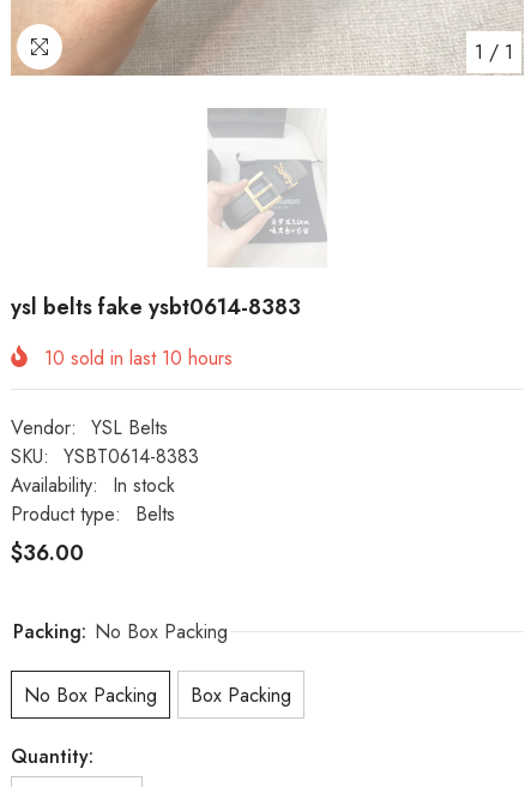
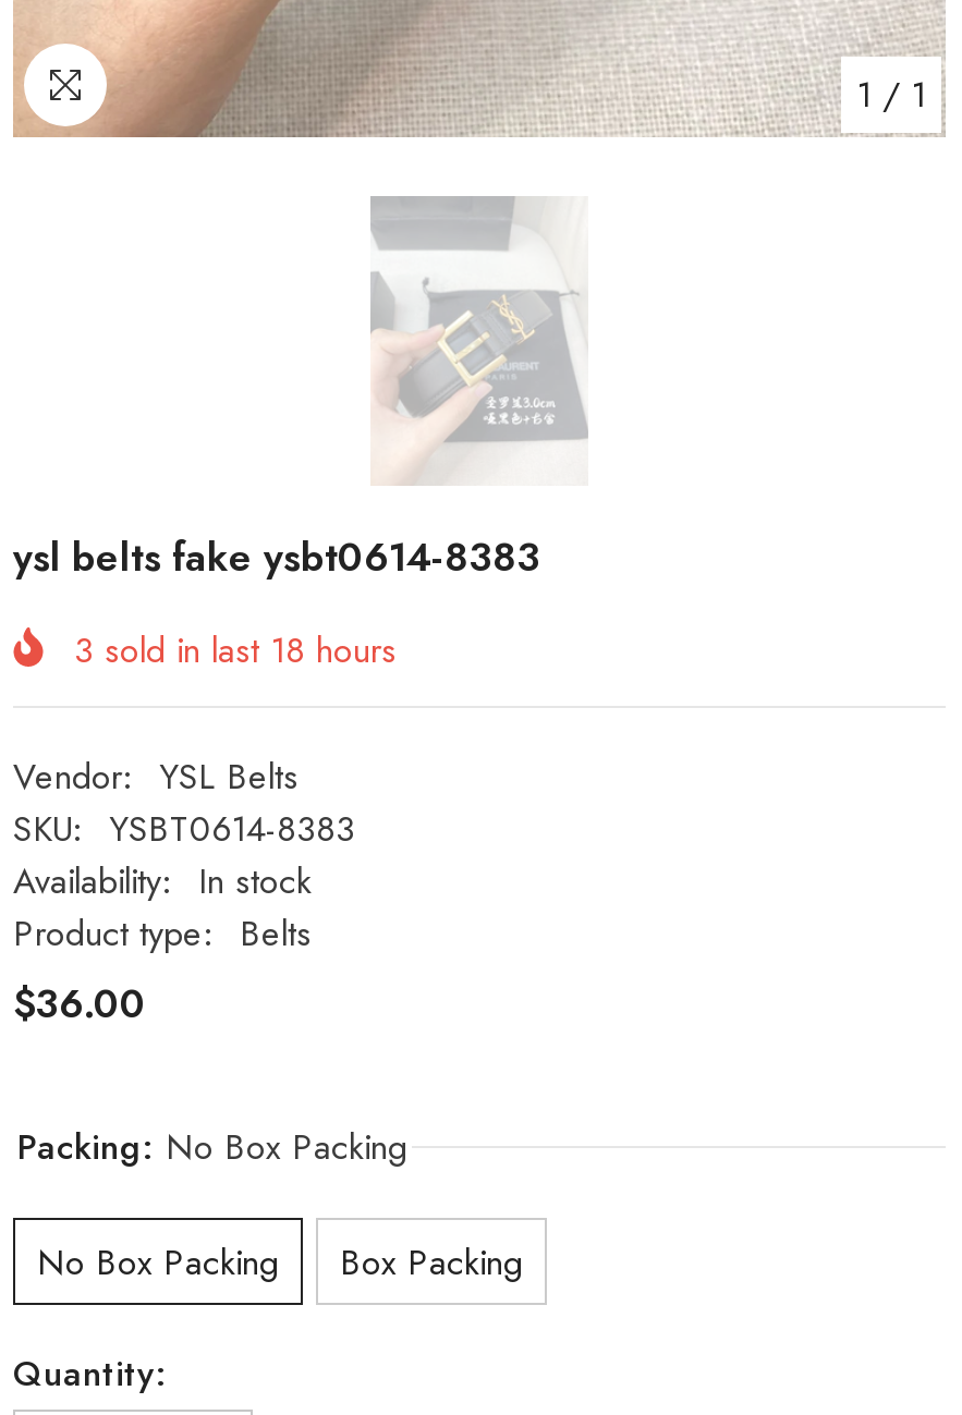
- 10 sold in last 10 hours
+ 3 sold in last 18 hours
